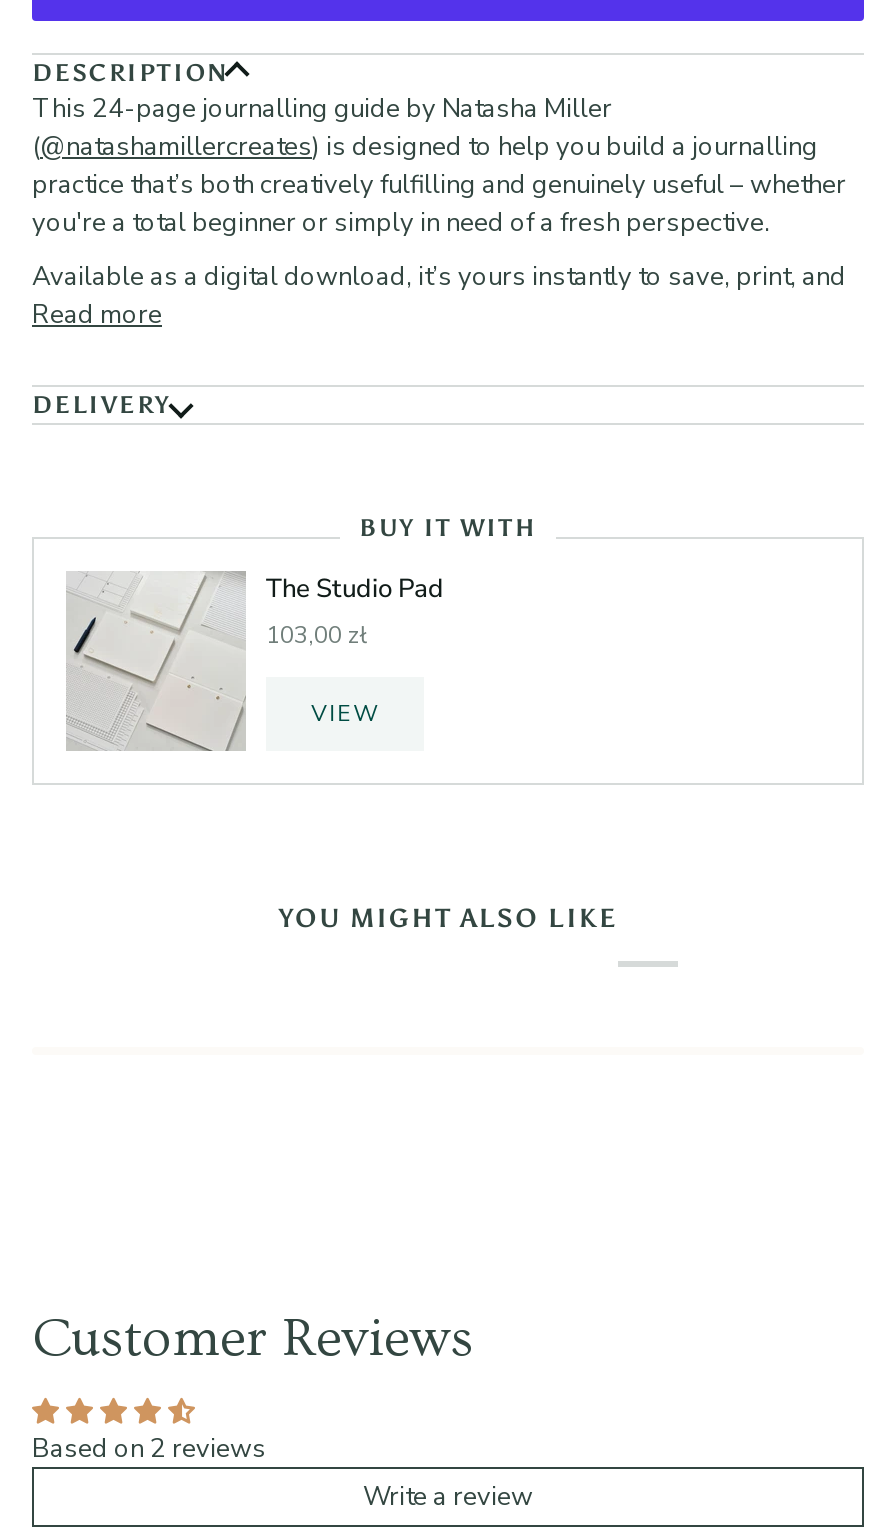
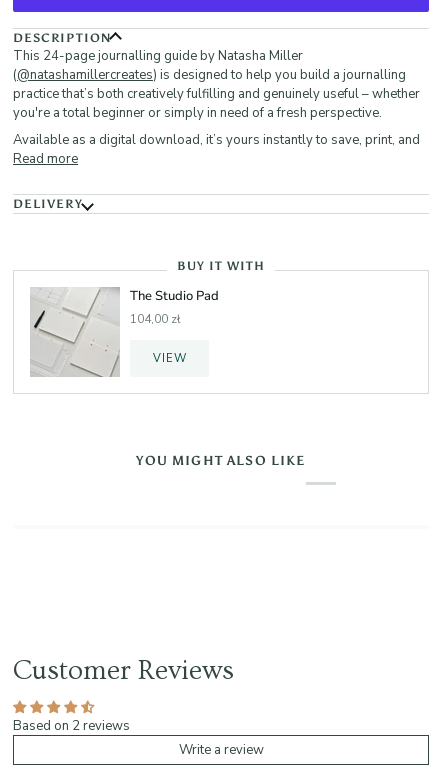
- 103,00 zł
+ 104,00 zł
